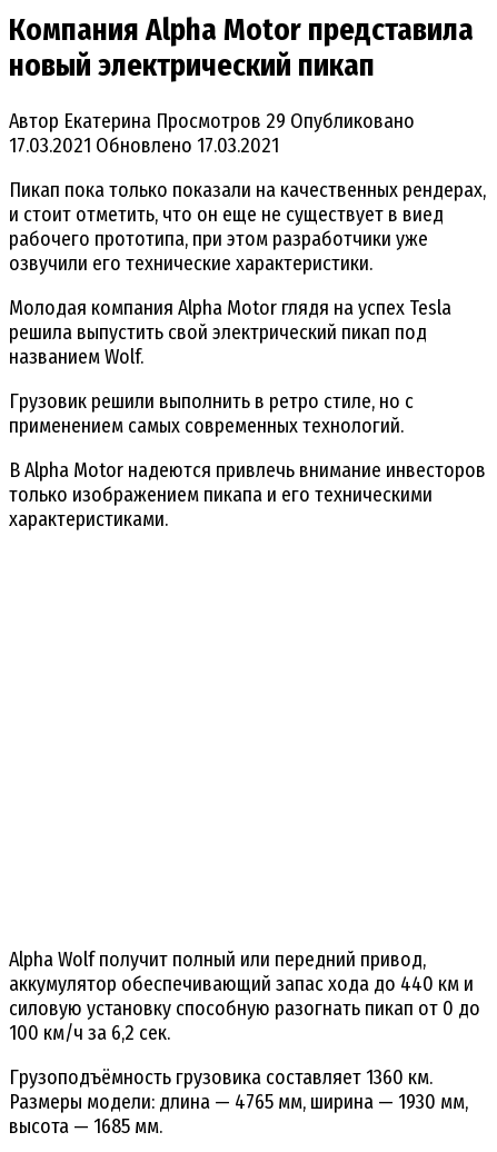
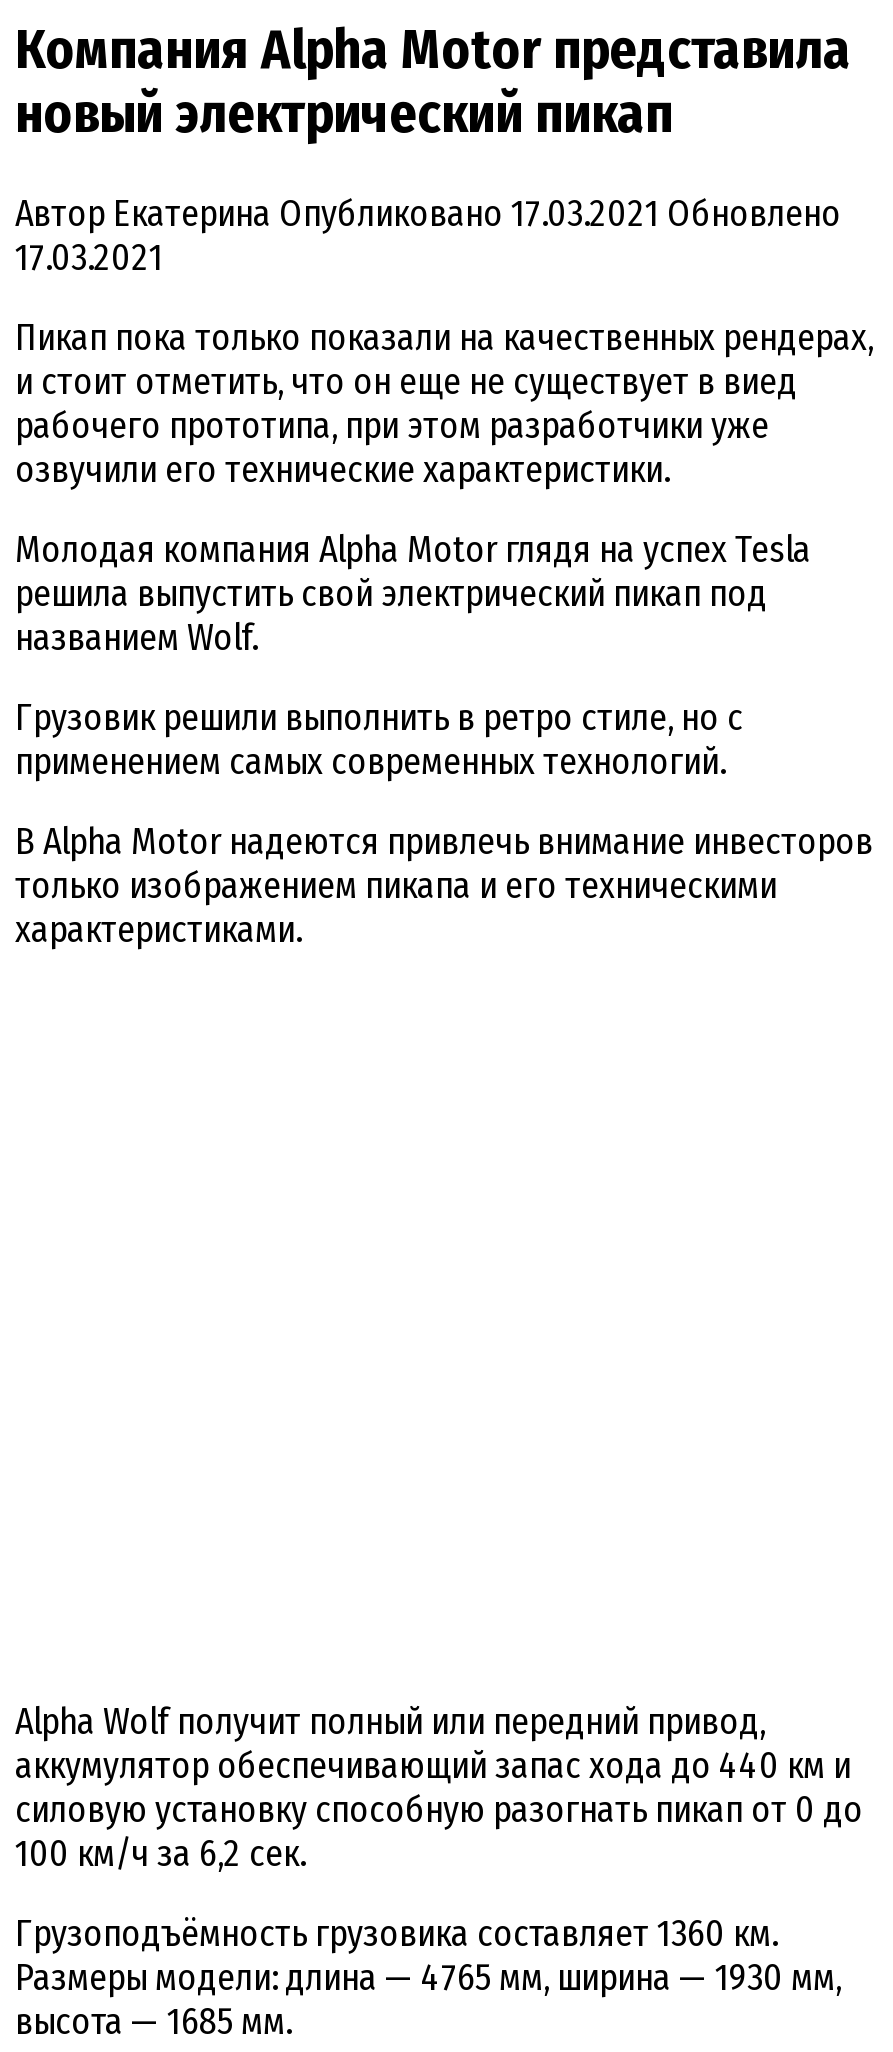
- Автор Екатерина Просмотров 29 Опубликовано
- 17.03.2021 Обновлено 17.03.2021
+ Автор Екатерина Опубликовано 17.03.2021 Обновлено
+ 17.03.2021
